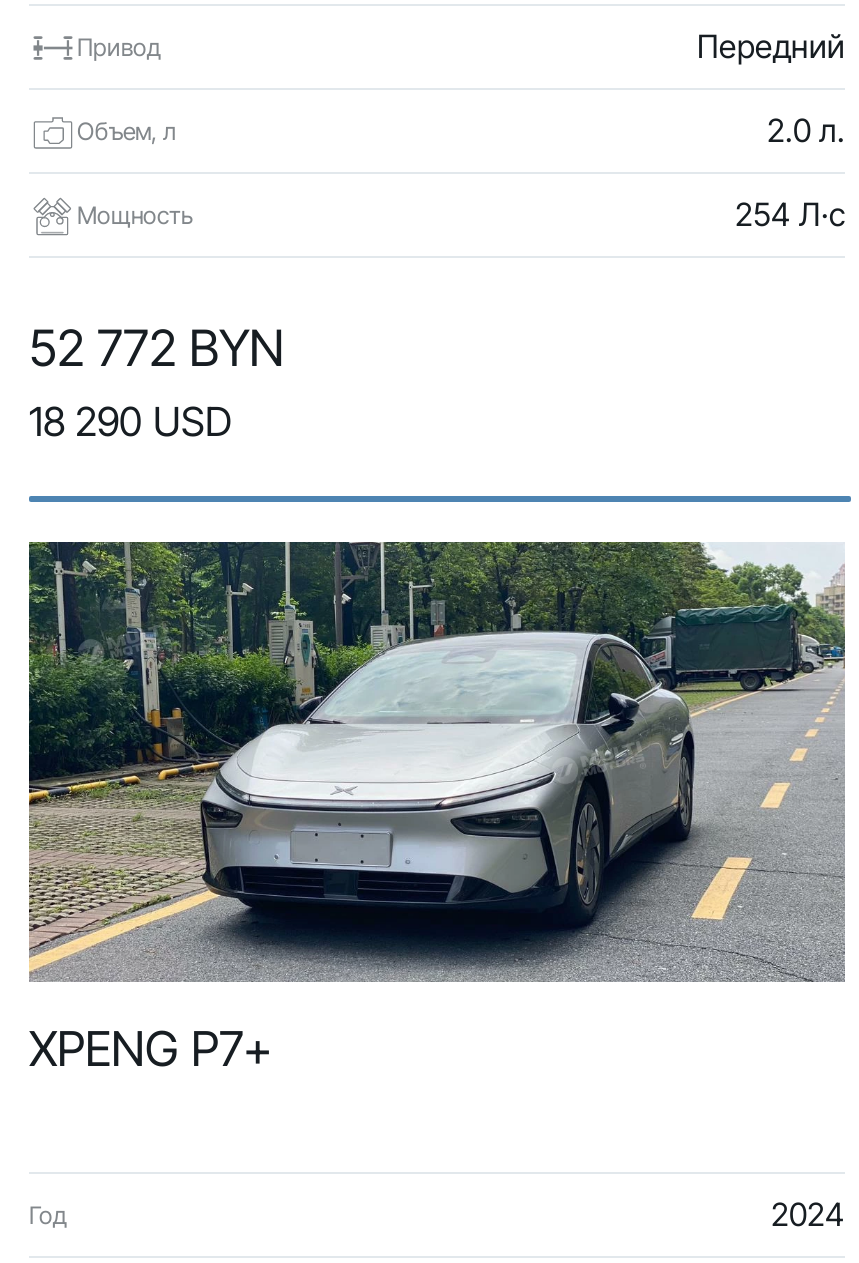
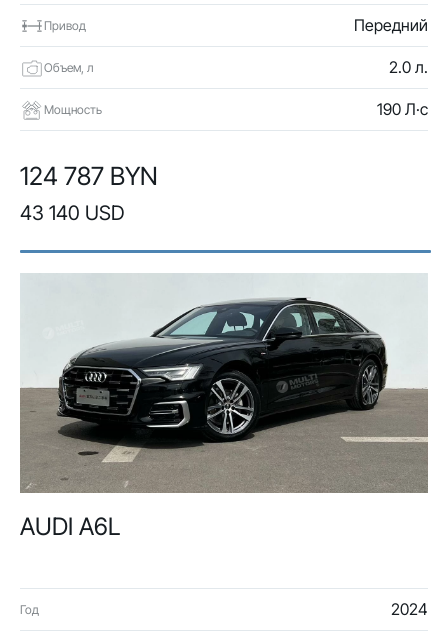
- 254 Л·с
+ 190 Л·с

- 52 772 BYN
- 18 290 USD
+ 124 787 BYN
+ 43 140 USD

- [image]
- XPENG P7+
+ [image]
+ AUDI A6L
